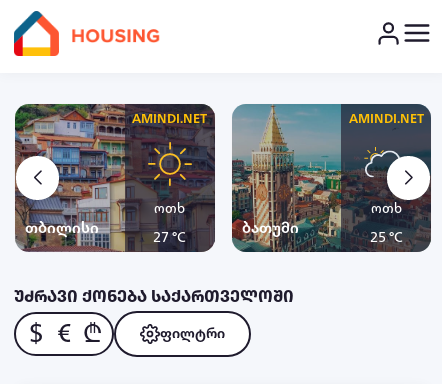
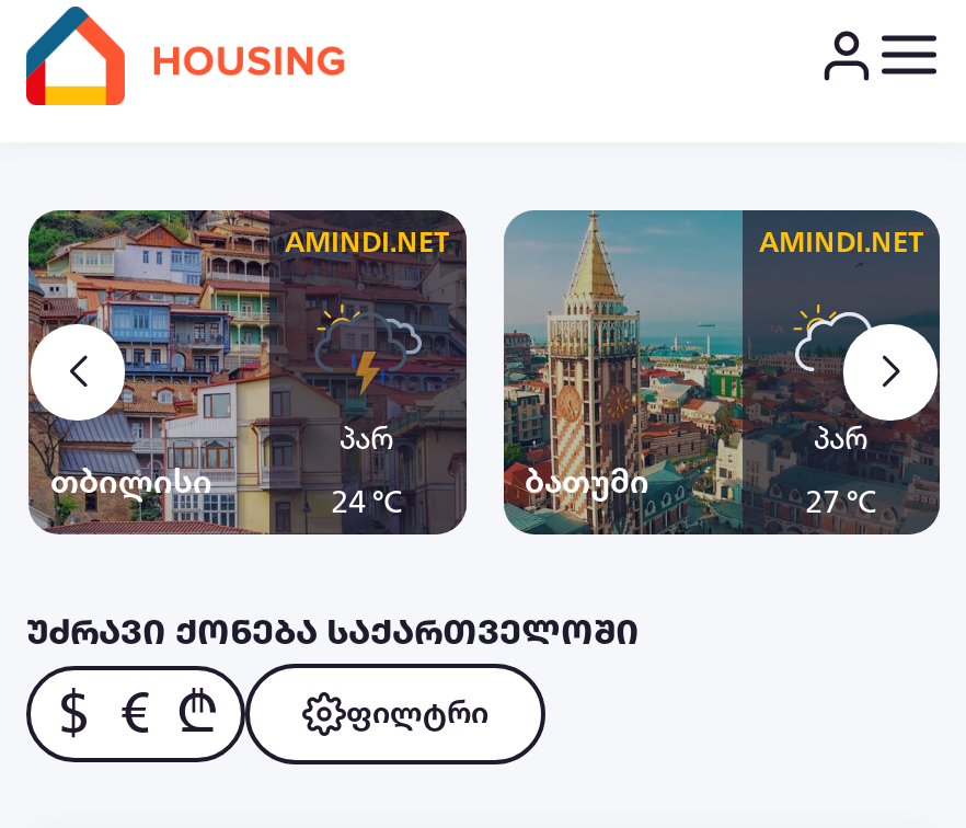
- [image]
- ოთხ
+ [image]
+ პარ

- ოთხ
+ პარ

- 27 °C
+ 24 °C

- 25 °C
+ 27 °C
